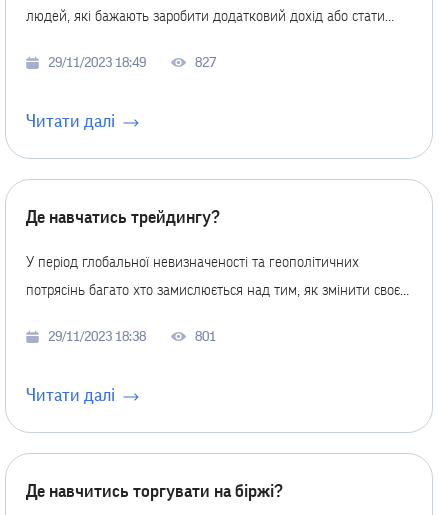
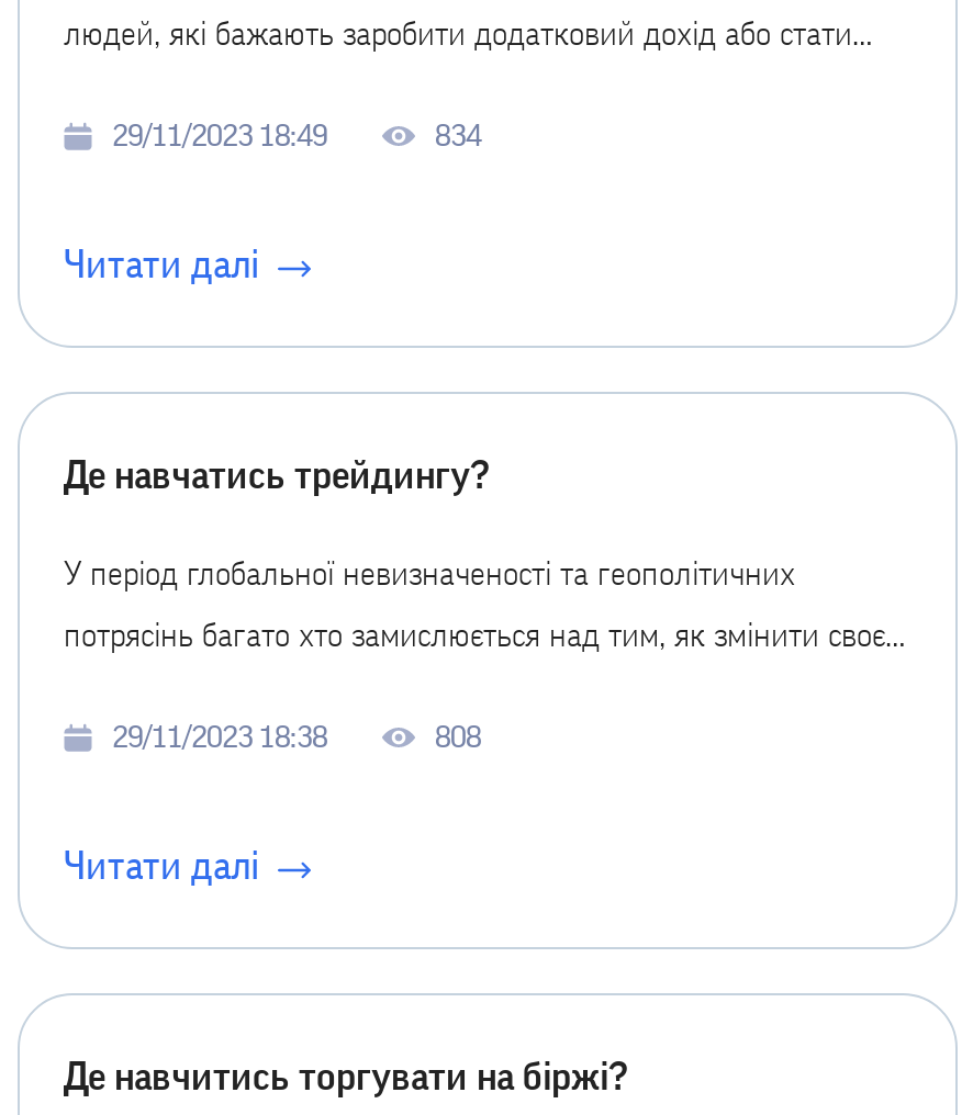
- 827
+ 834

- 801
+ 808
